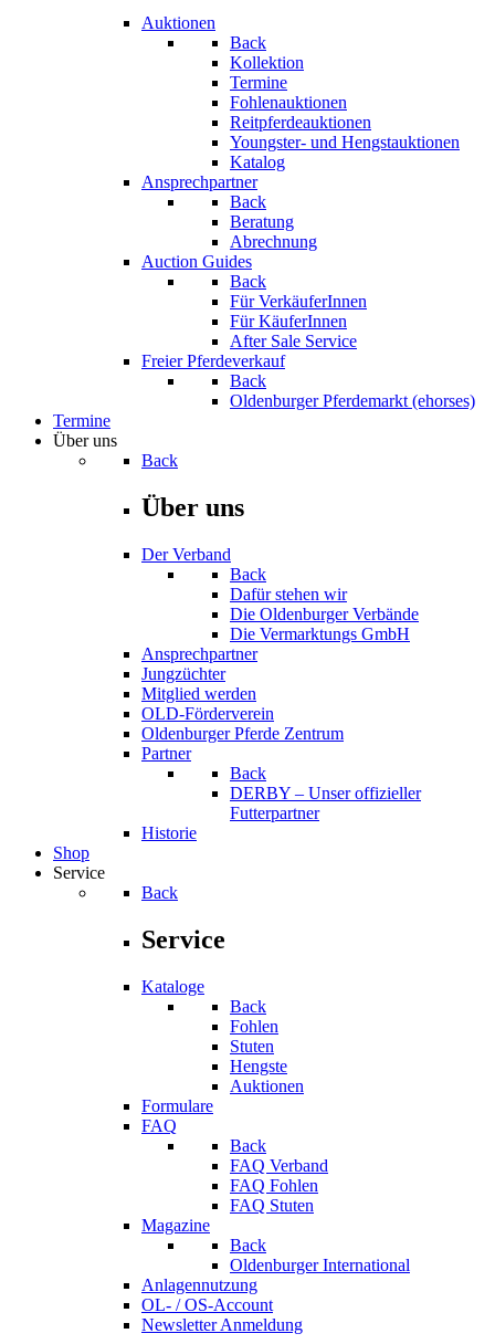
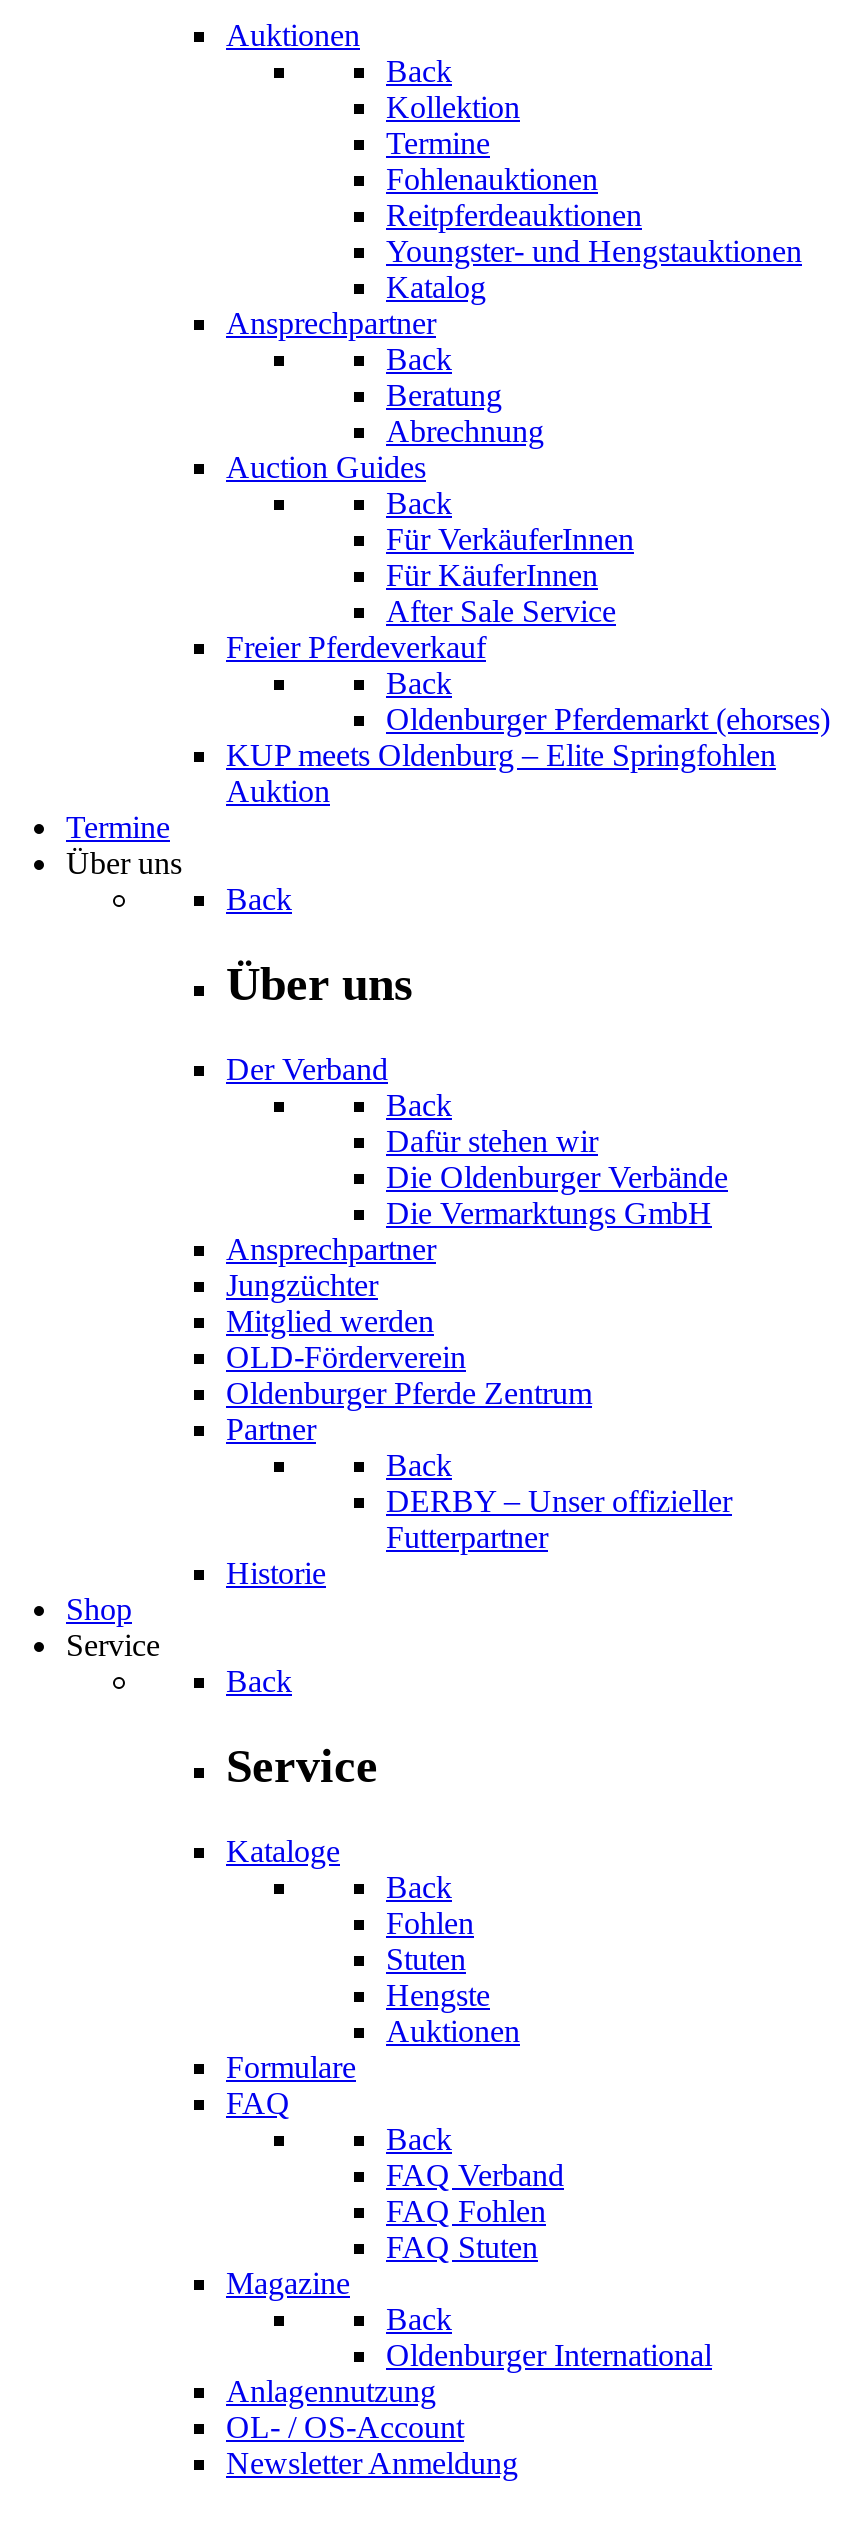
+ KUP meets Oldenburg – Elite Springfohlen
+ Auktion
